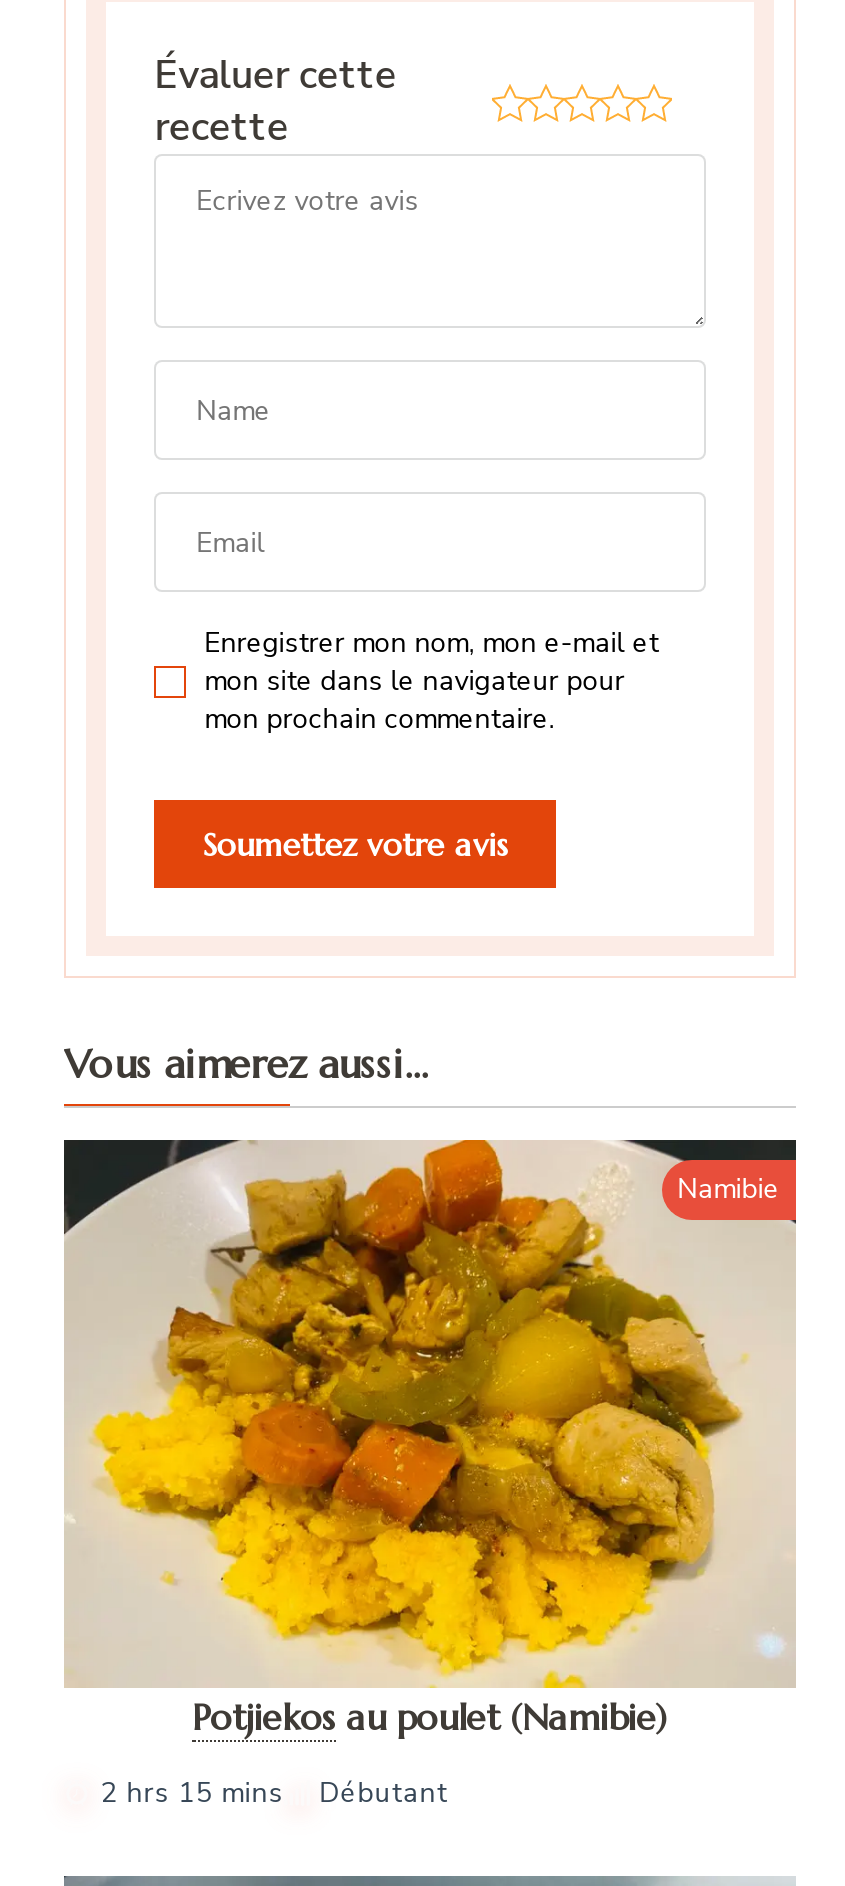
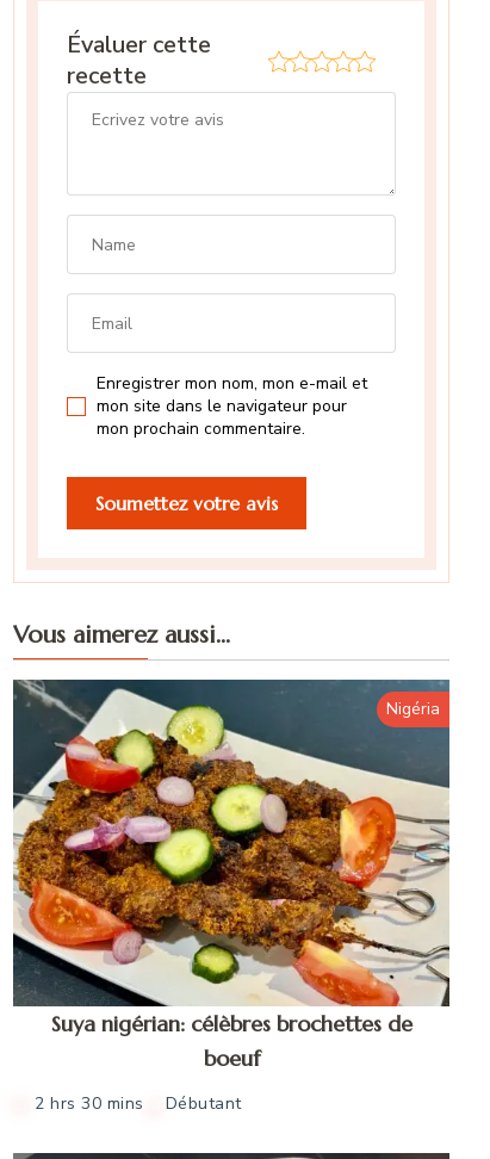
- [image]
- Namibie
+ [image]
+ Nigéria

- Potjiekos au poulet (Namibie)
+ Suya nigérian: célèbres brochettes de
+ boeuf

- 2 hrs 15 mins Débutant
+ 2 hrs 30 mins Débutant
